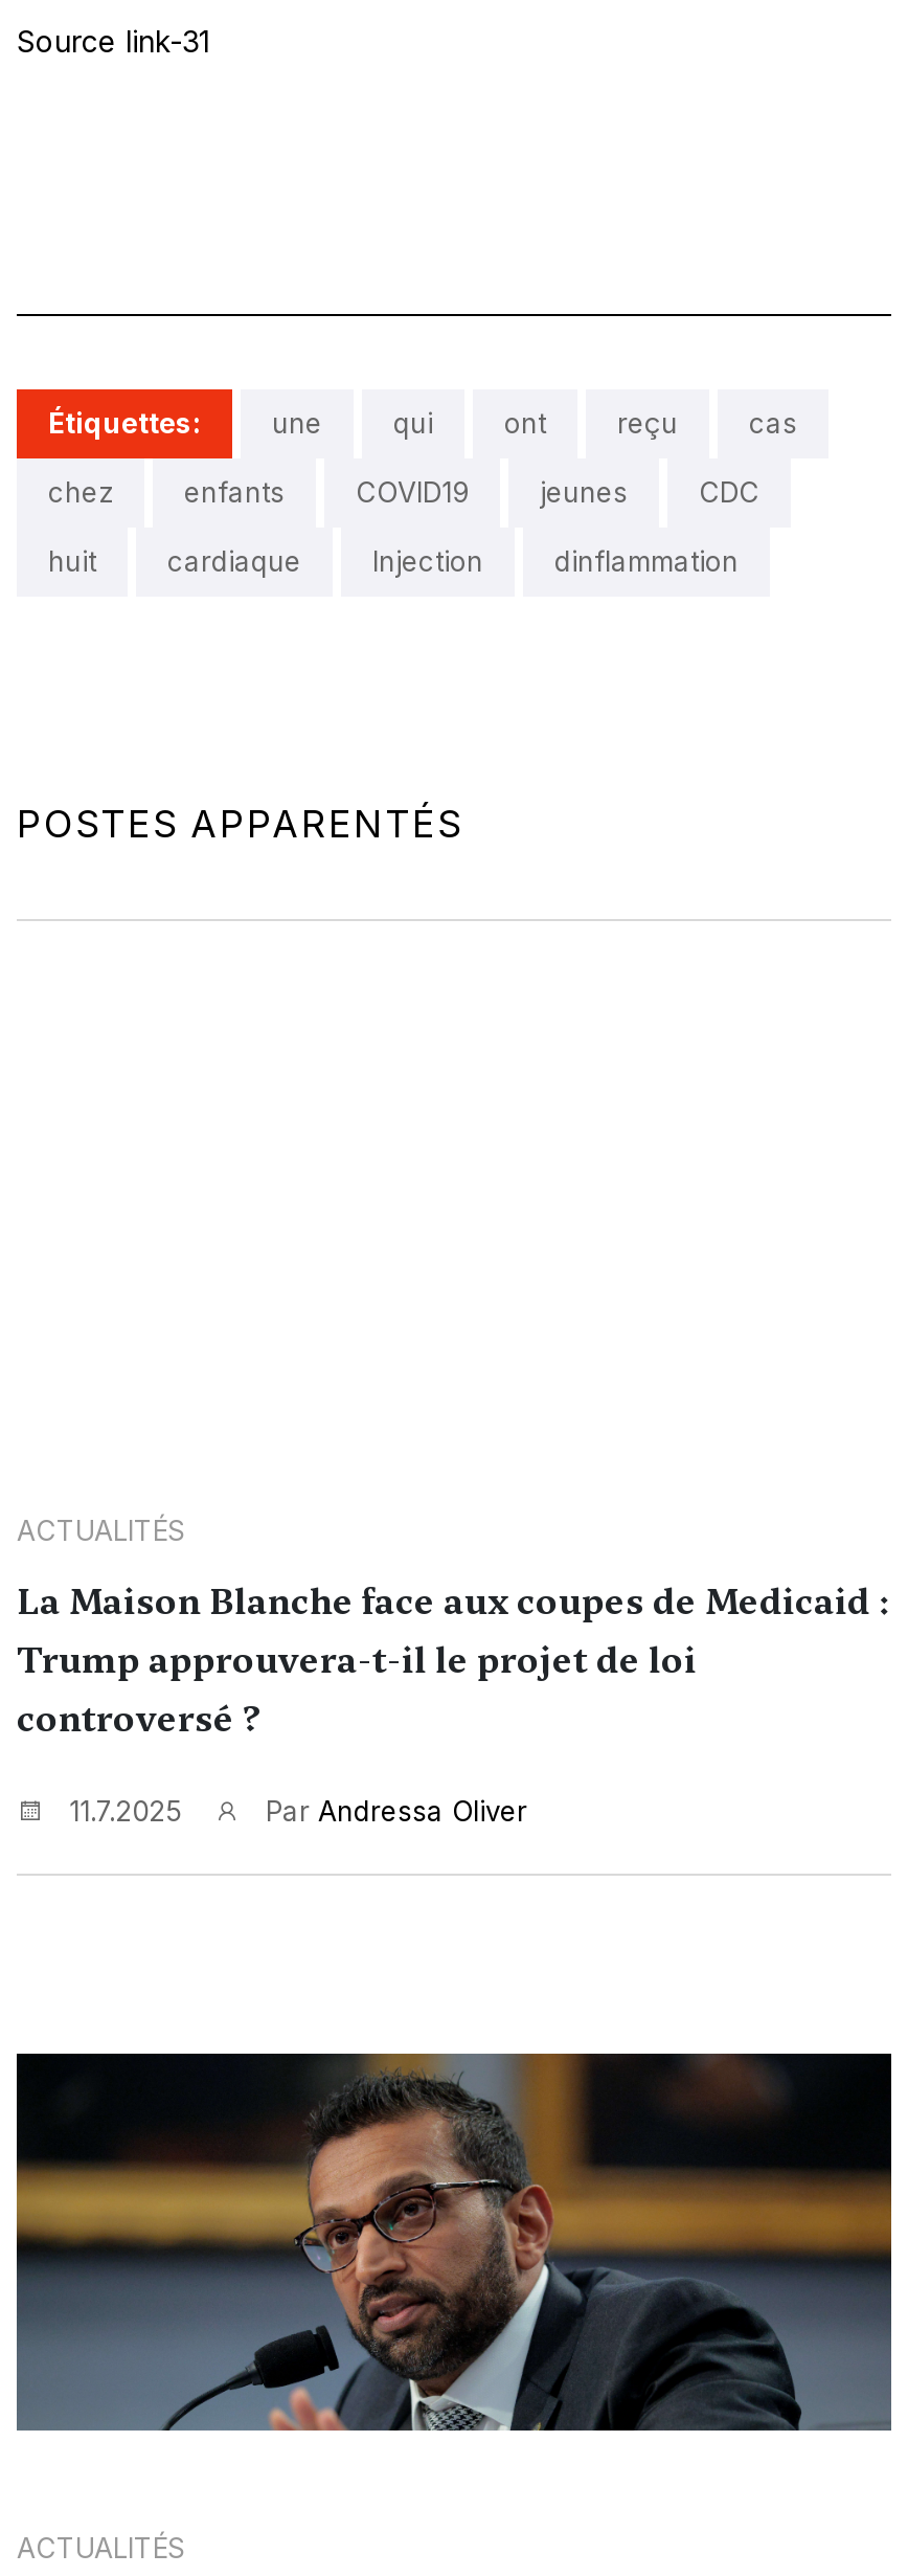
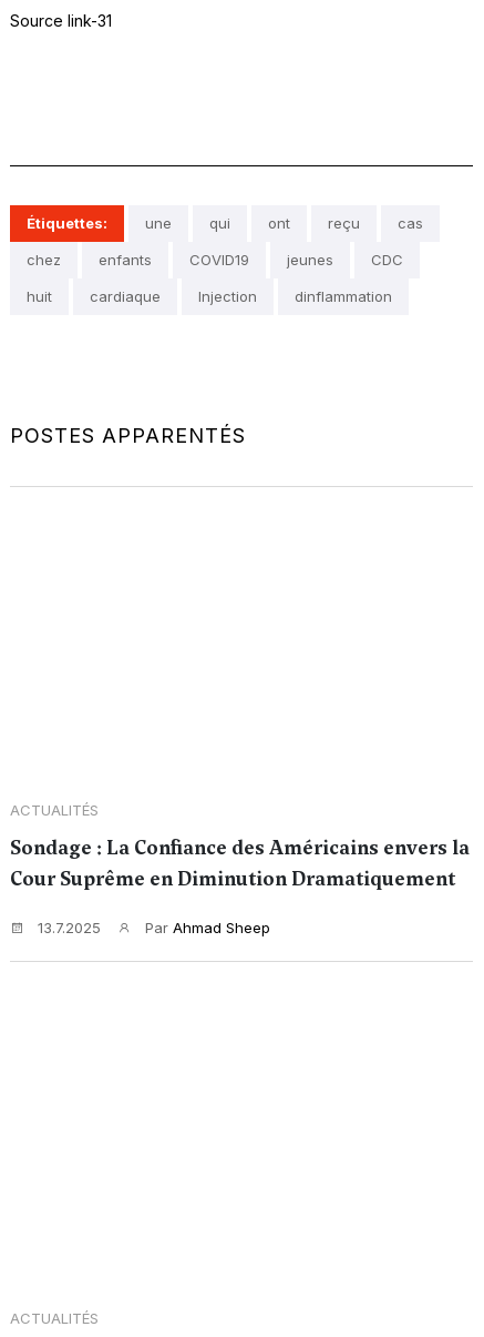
- La Maison Blanche face aux coupes de Medicaid :
- Trump approuvera-t-il le projet de loi
- controversé ?
+ Sondage : La Confiance des Américains envers la
+ Cour Suprême en Diminution Dramatiquement

- 11.7.2025
- Par Andressa Oliver
+ 13.7.2025
+ Par Ahmad Sheep

- [image]
